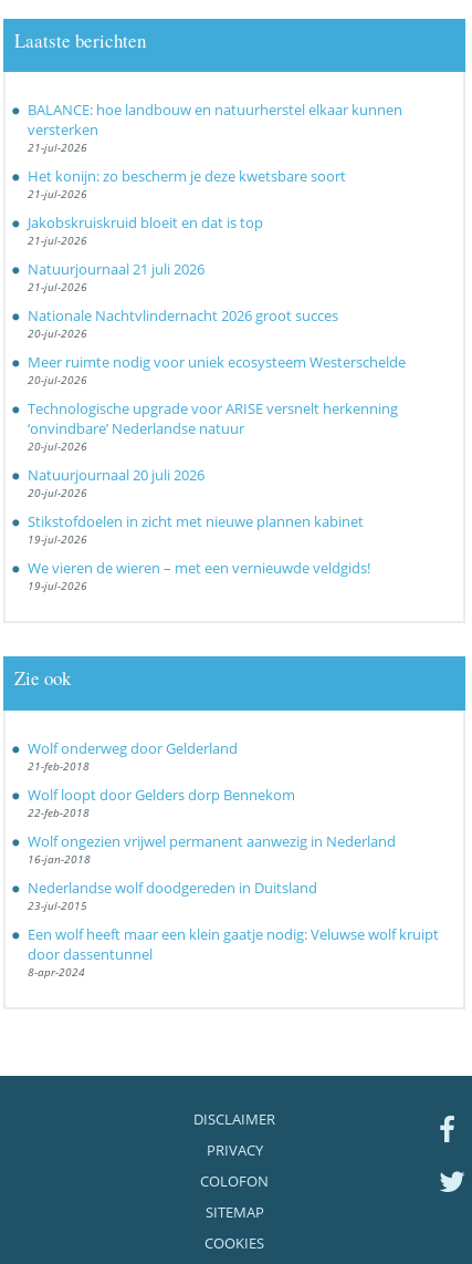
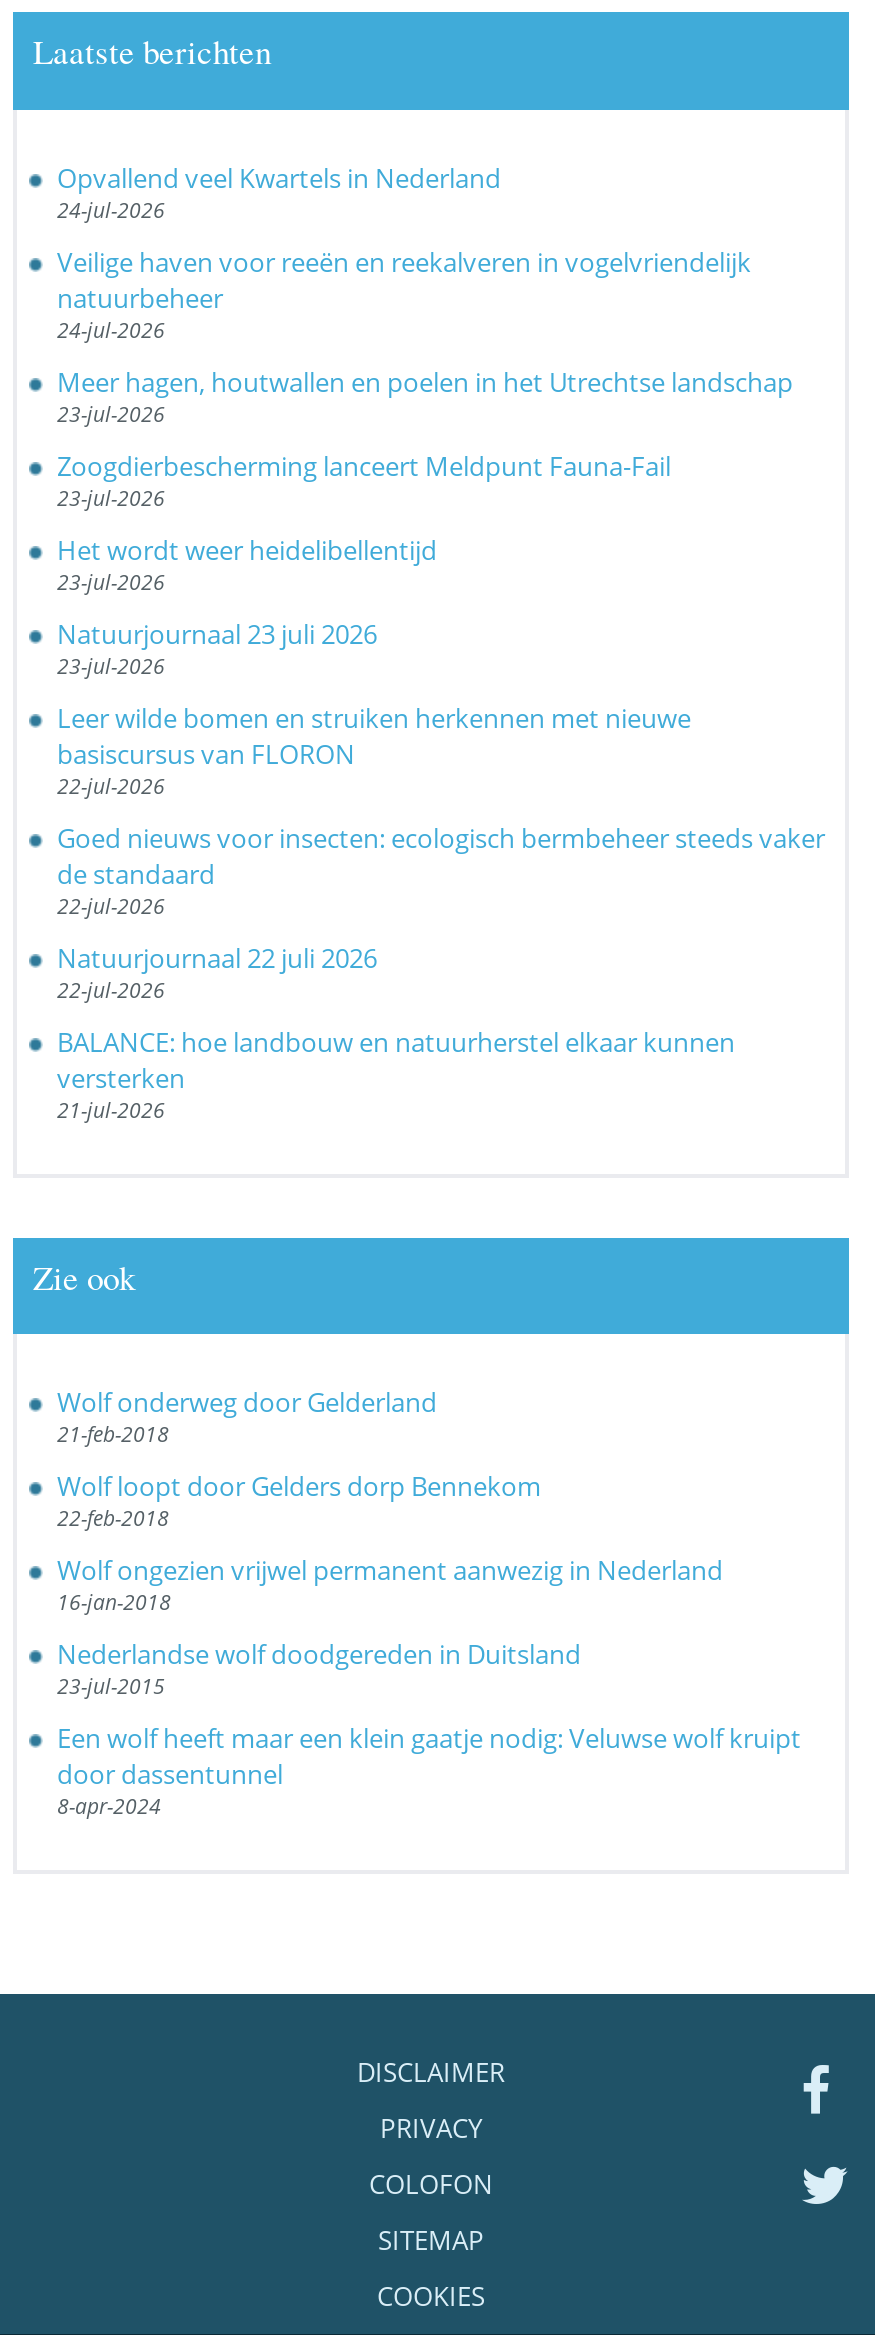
+ Opvallend veel Kwartels in Nederland
+ 24-jul-2026
+ Veilige haven voor reeën en reekalveren in vogelvriendelijk
+ natuurbeheer
+ 24-jul-2026
+ Meer hagen, houtwallen en poelen in het Utrechtse landschap
+ 23-jul-2026
+ Zoogdierbescherming lanceert Meldpunt Fauna-Fail
+ 23-jul-2026
+ Het wordt weer heidelibellentijd
+ 23-jul-2026
+ Natuurjournaal 23 juli 2026
+ 23-jul-2026
+ Leer wilde bomen en struiken herkennen met nieuwe
+ basiscursus van FLORON
+ 22-jul-2026
+ Goed nieuws voor insecten: ecologisch bermbeheer steeds vaker
+ de standaard
+ 22-jul-2026
+ Natuurjournaal 22 juli 2026
+ 22-jul-2026

moved down: BALANCE: hoe landbouw en natuurherstel elkaar kunnen | versterken | 21-jul-2026

- Het konijn: zo bescherm je deze kwetsbare soort
- 21-jul-2026
- Jakobskruiskruid bloeit en dat is top
- 21-jul-2026
- Natuurjournaal 21 juli 2026
- 21-jul-2026
- Nationale Nachtvlindernacht 2026 groot succes
- 20-jul-2026
- Meer ruimte nodig voor uniek ecosysteem Westerschelde
- 20-jul-2026
- Technologische upgrade voor ARISE versnelt herkenning
- ‘onvindbare’ Nederlandse natuur
- 20-jul-2026
- Natuurjournaal 20 juli 2026
- 20-jul-2026
- Stikstofdoelen in zicht met nieuwe plannen kabinet
- 19-jul-2026
- We vieren de wieren – met een vernieuwde veldgids!
- 19-jul-2026
